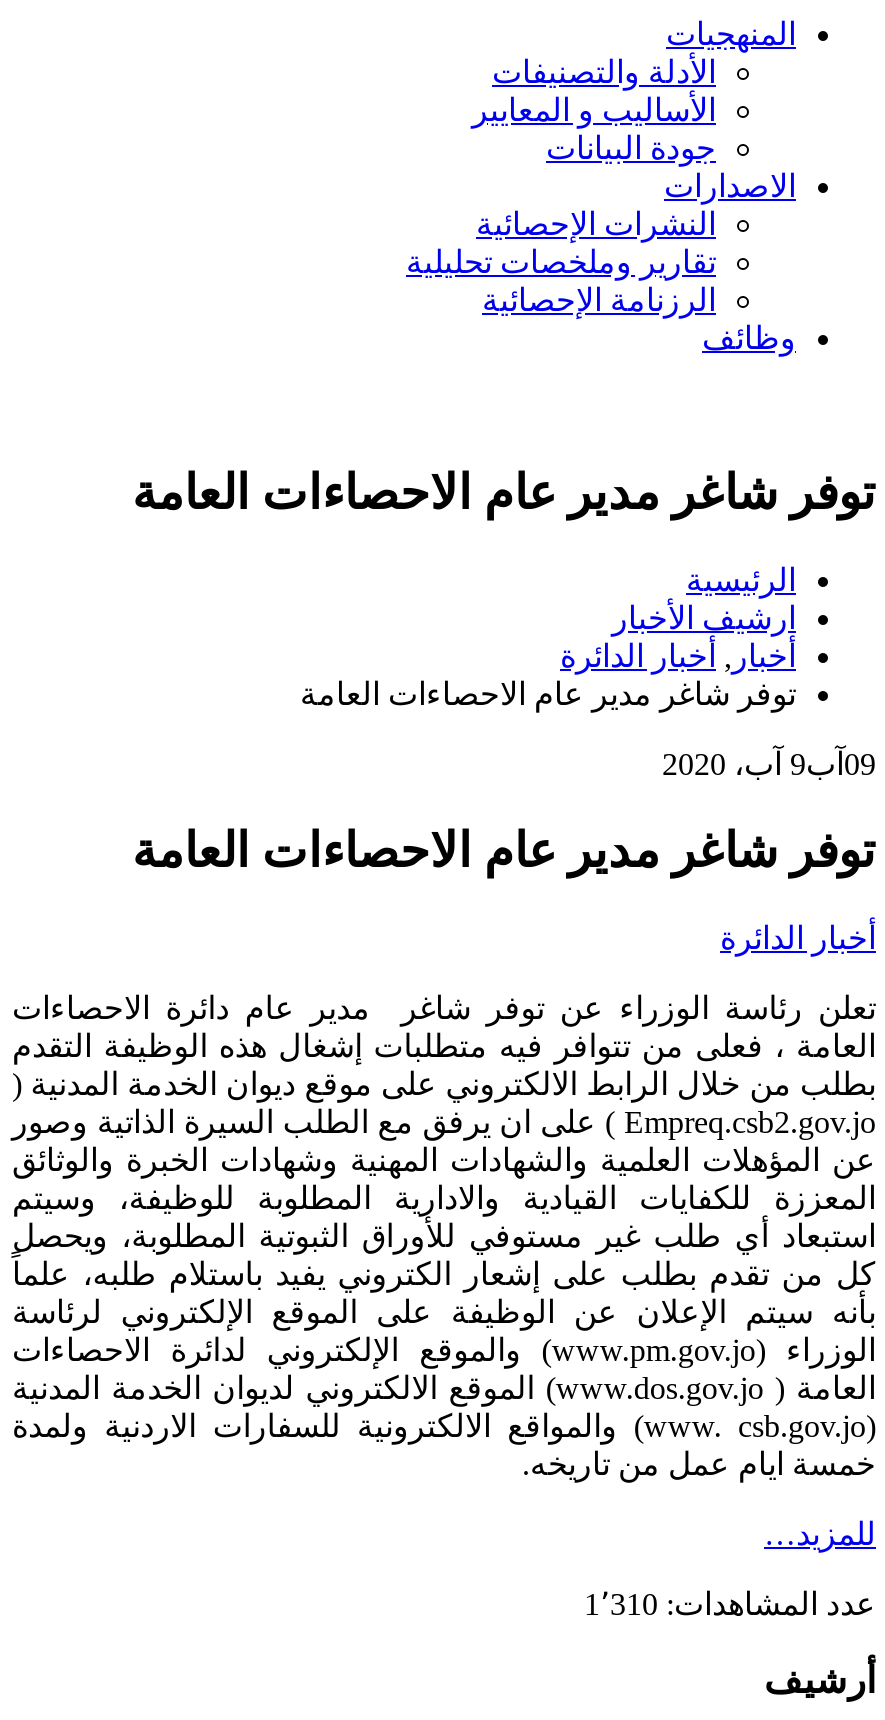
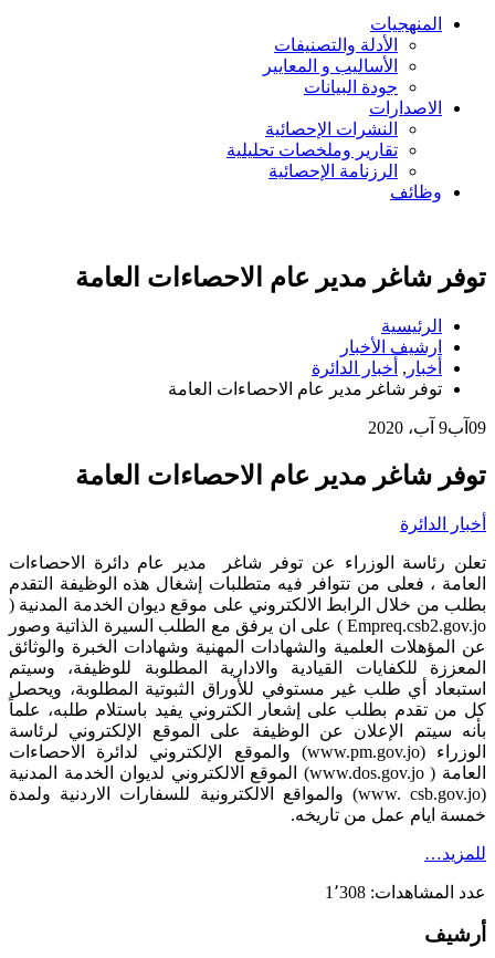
- عدد المشاهدات: 1٬310
+ عدد المشاهدات: 1٬308
